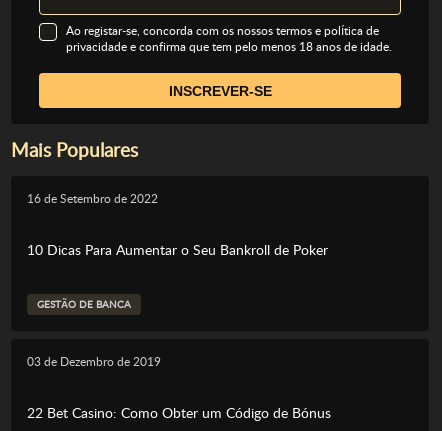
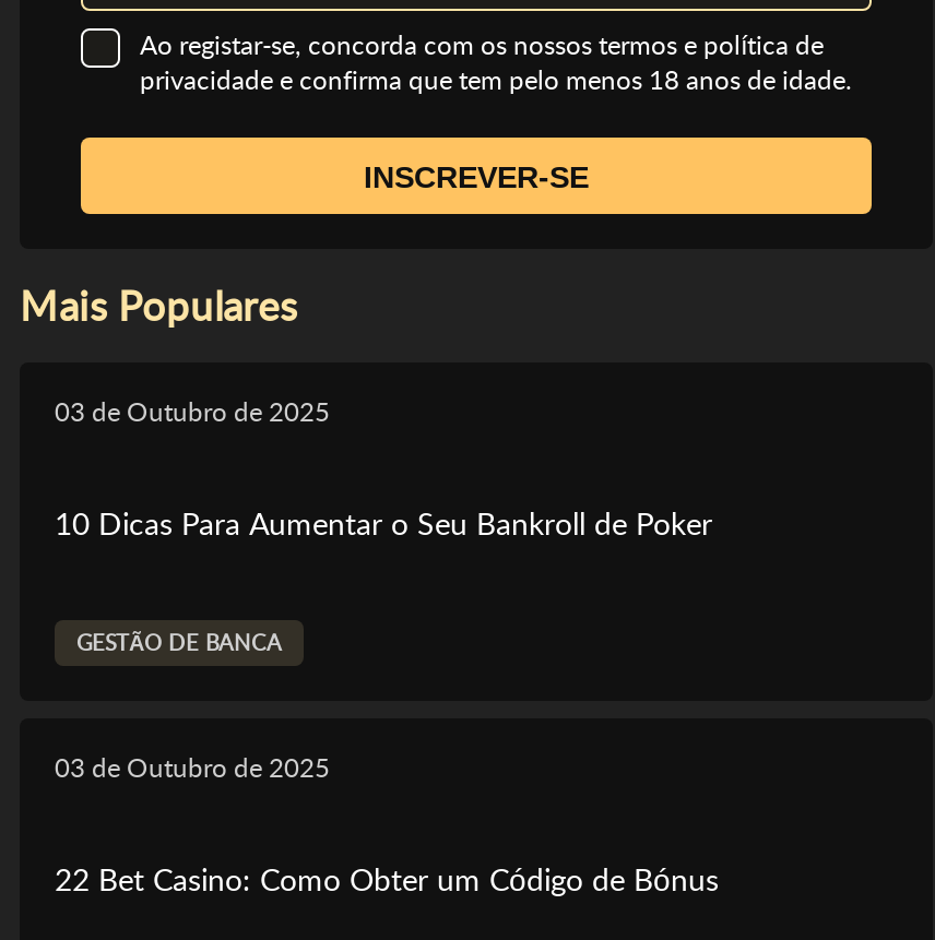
- 16 de Setembro de 2022
+ 03 de Outubro de 2025

- 03 de Dezembro de 2019
+ 03 de Outubro de 2025
